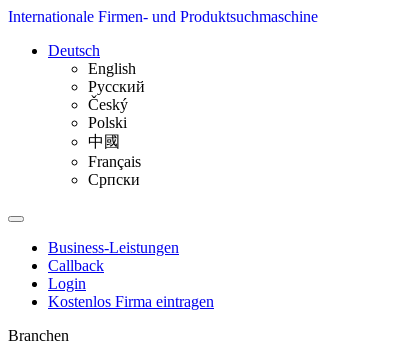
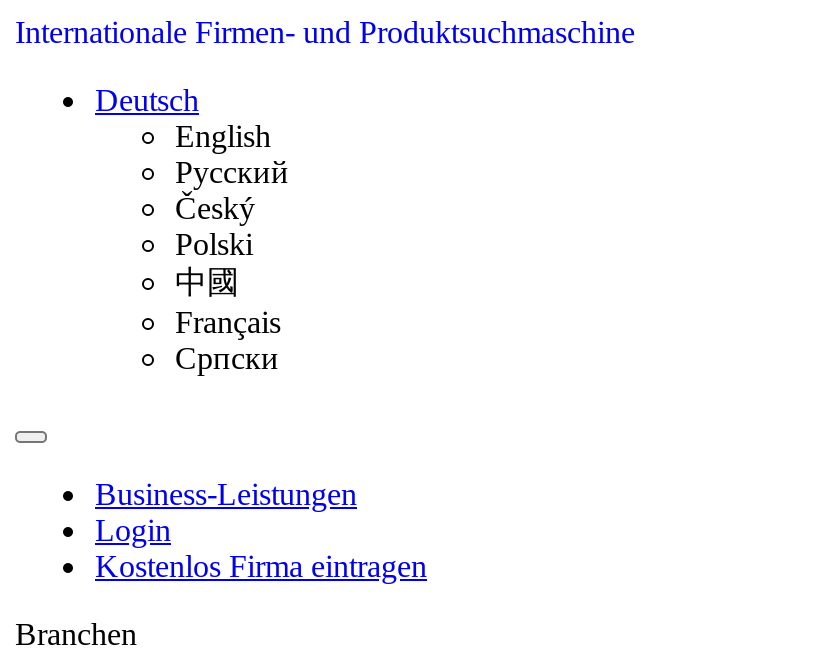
- Callback
